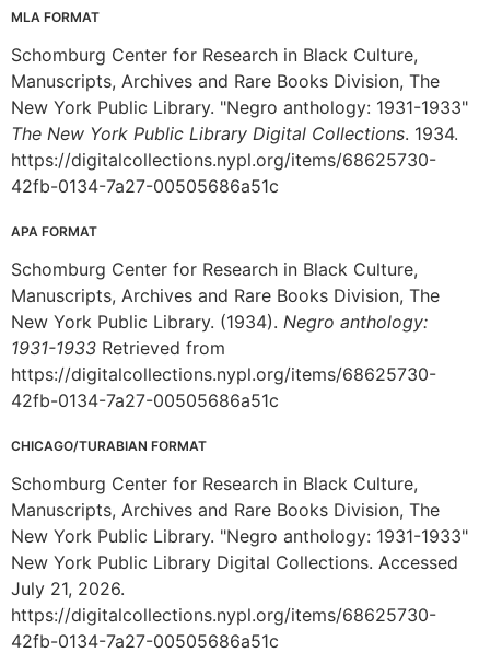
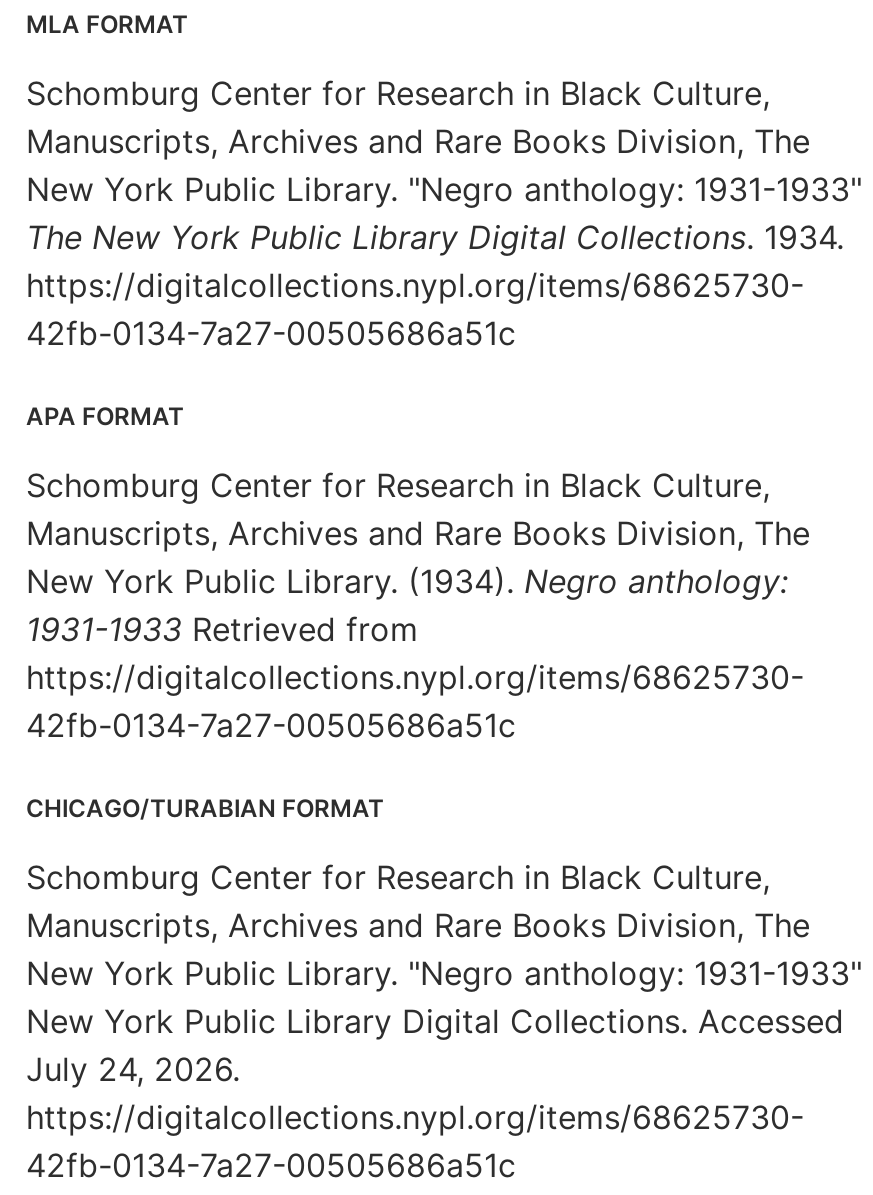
- July 21, 2026.
+ July 24, 2026.
